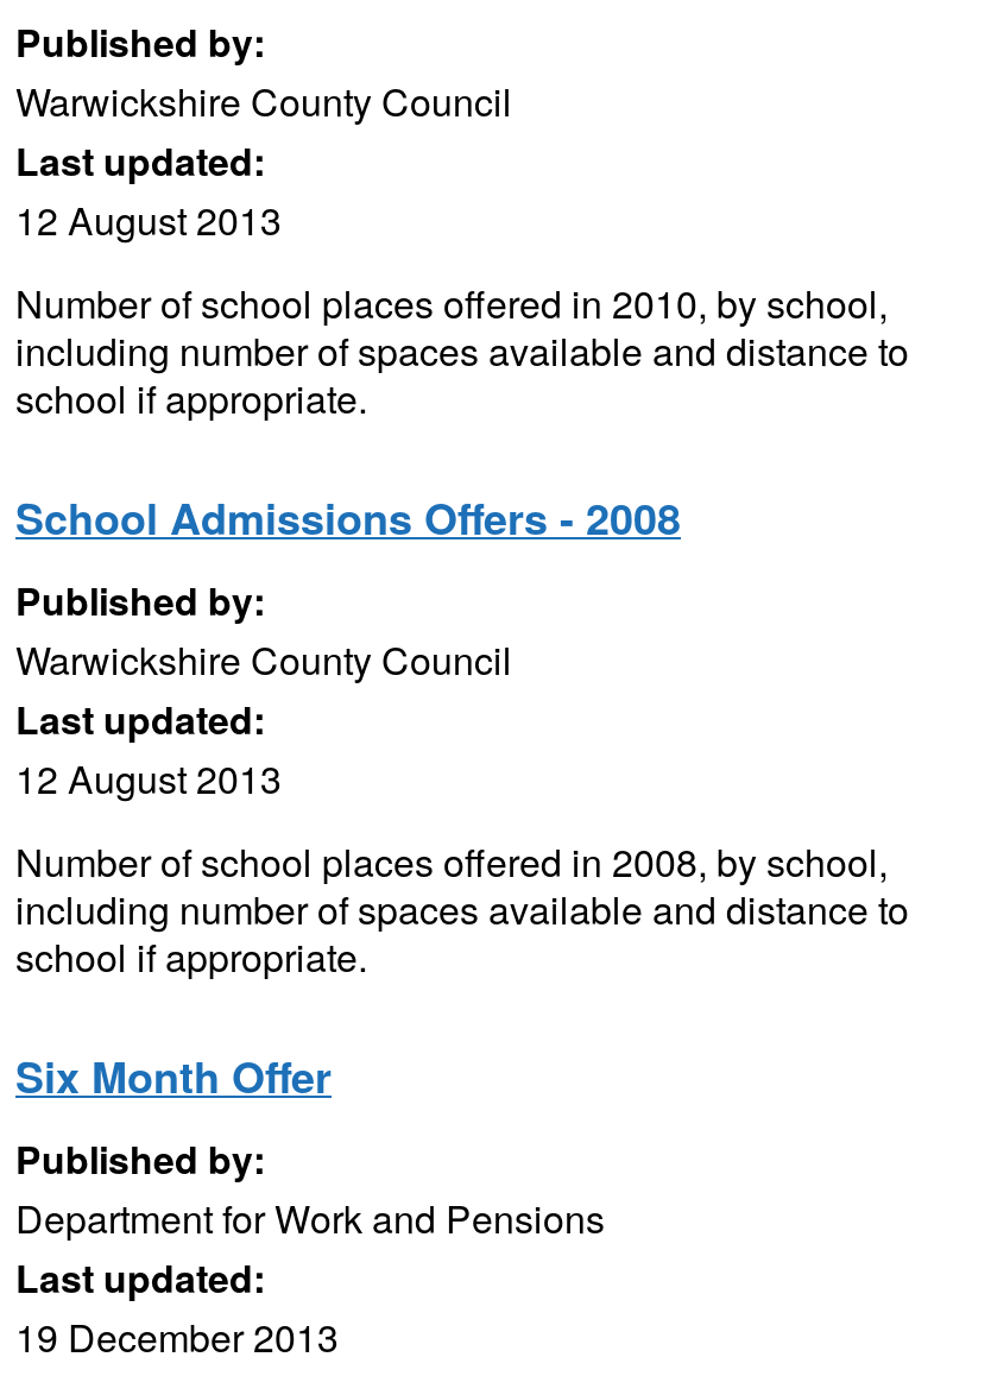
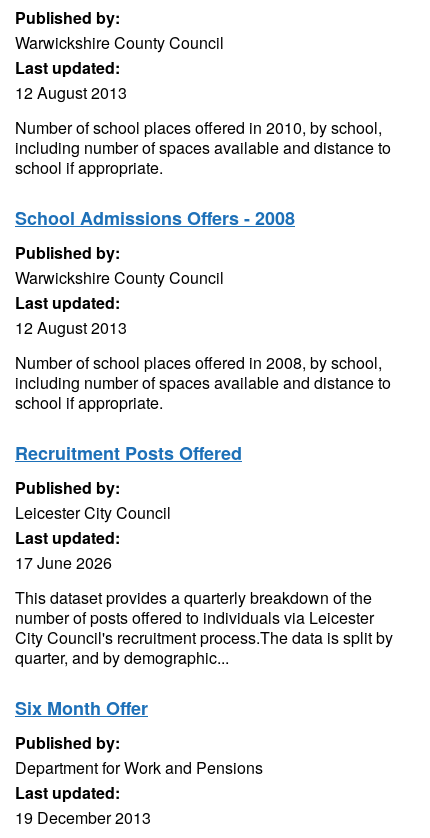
+ Recruitment Posts Offered
+ Published by:
+ Leicester City Council
+ Last updated:
+ 17 June 2026
+ This dataset provides a quarterly breakdown of the
+ number of posts offered to individuals via Leicester
+ City Council's recruitment process.The data is split by
+ quarter, and by demographic...
